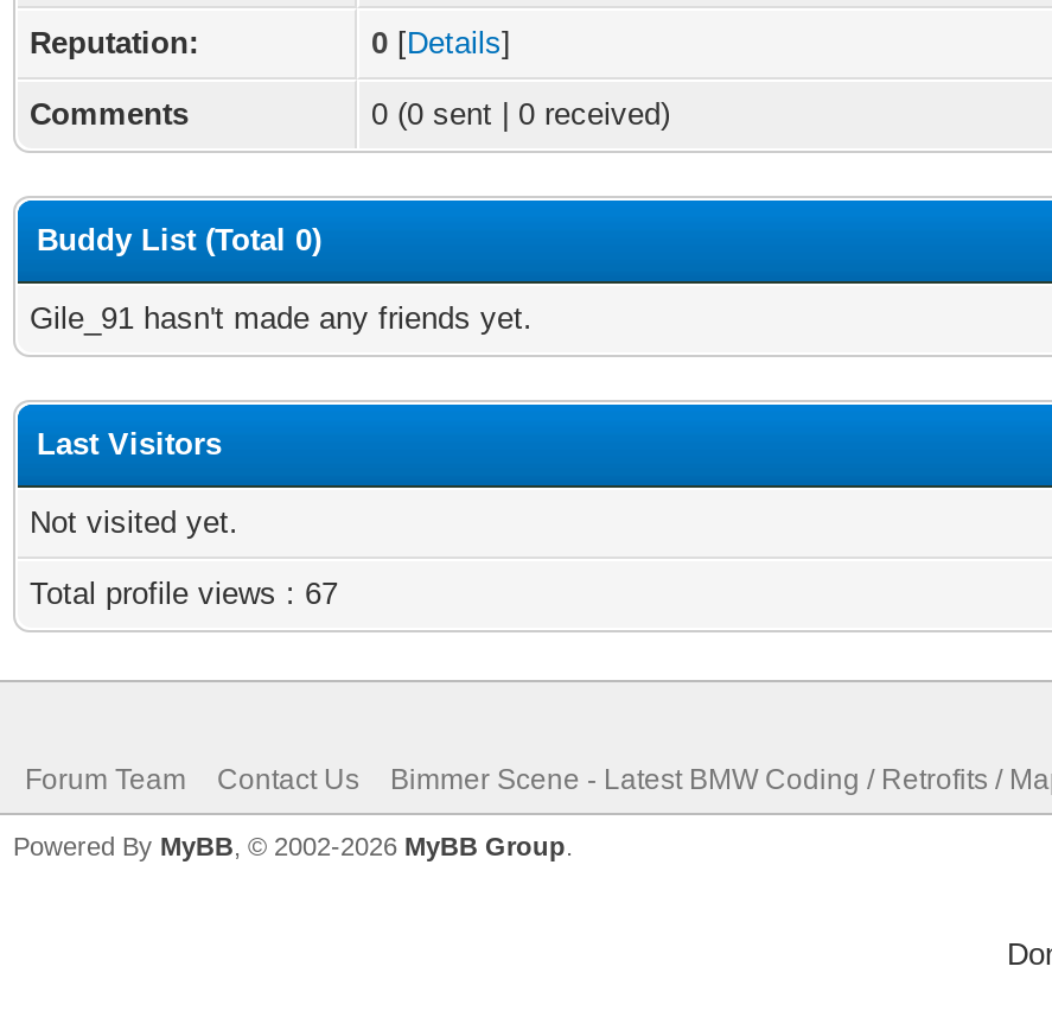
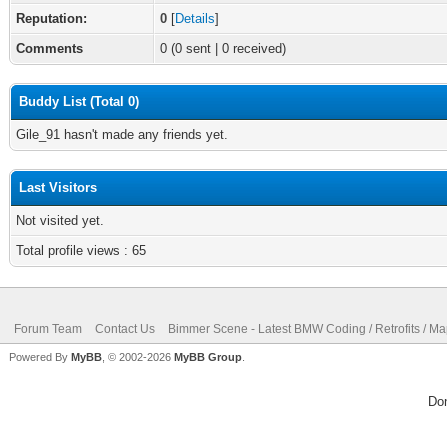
- Total profile views : 67
+ Total profile views : 65
